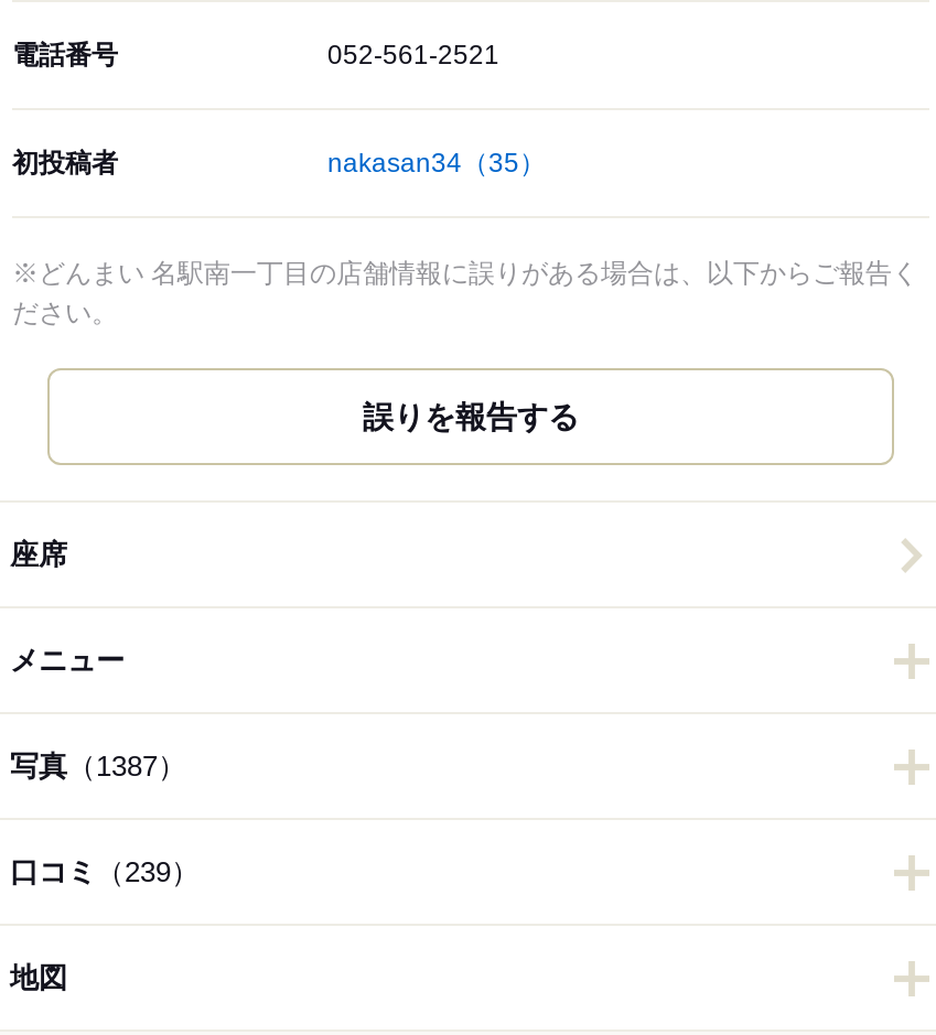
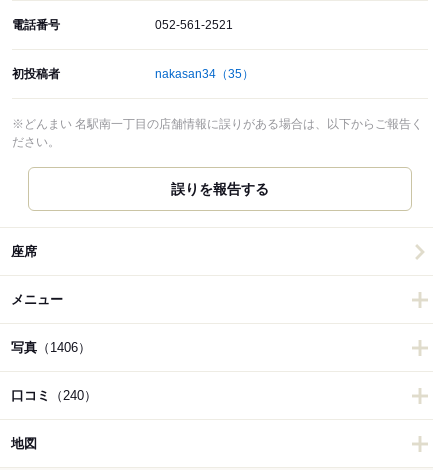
- 写真（1387）
+ 写真（1406）

- 口コミ（239）
+ 口コミ（240）
